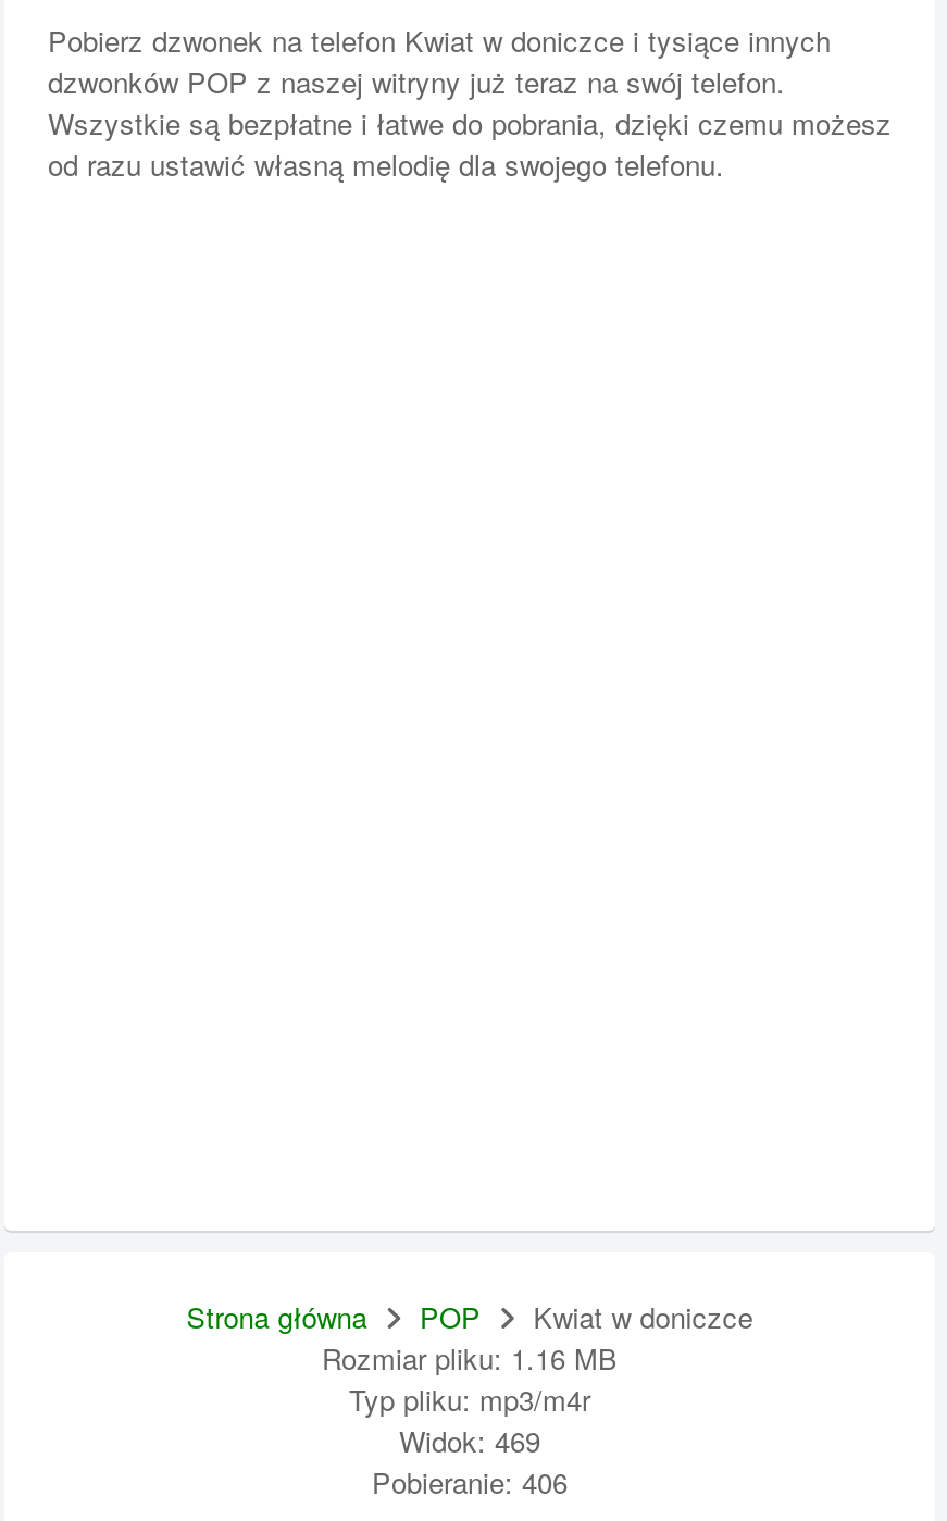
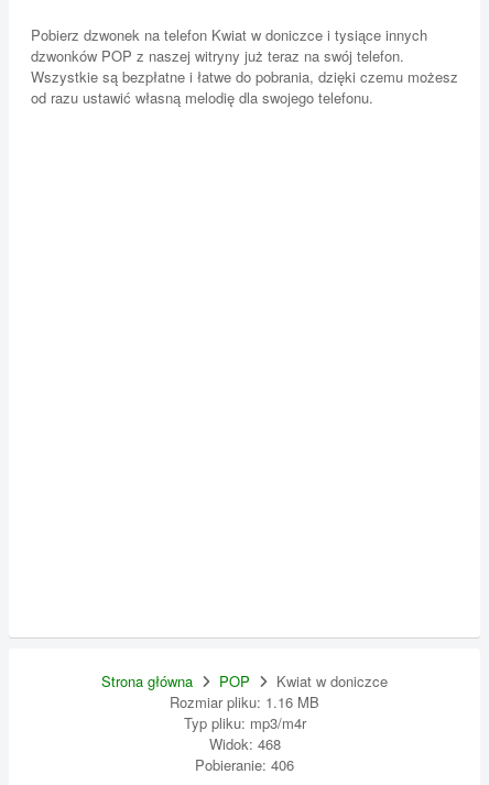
- Widok: 469
+ Widok: 468
